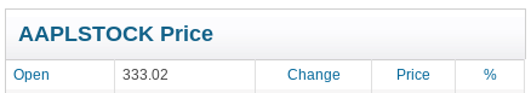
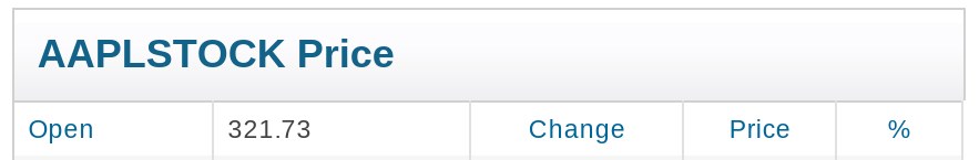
- 333.02
+ 321.73
